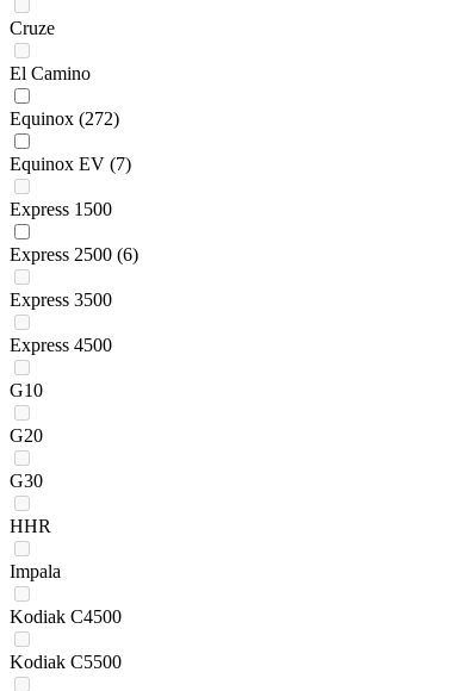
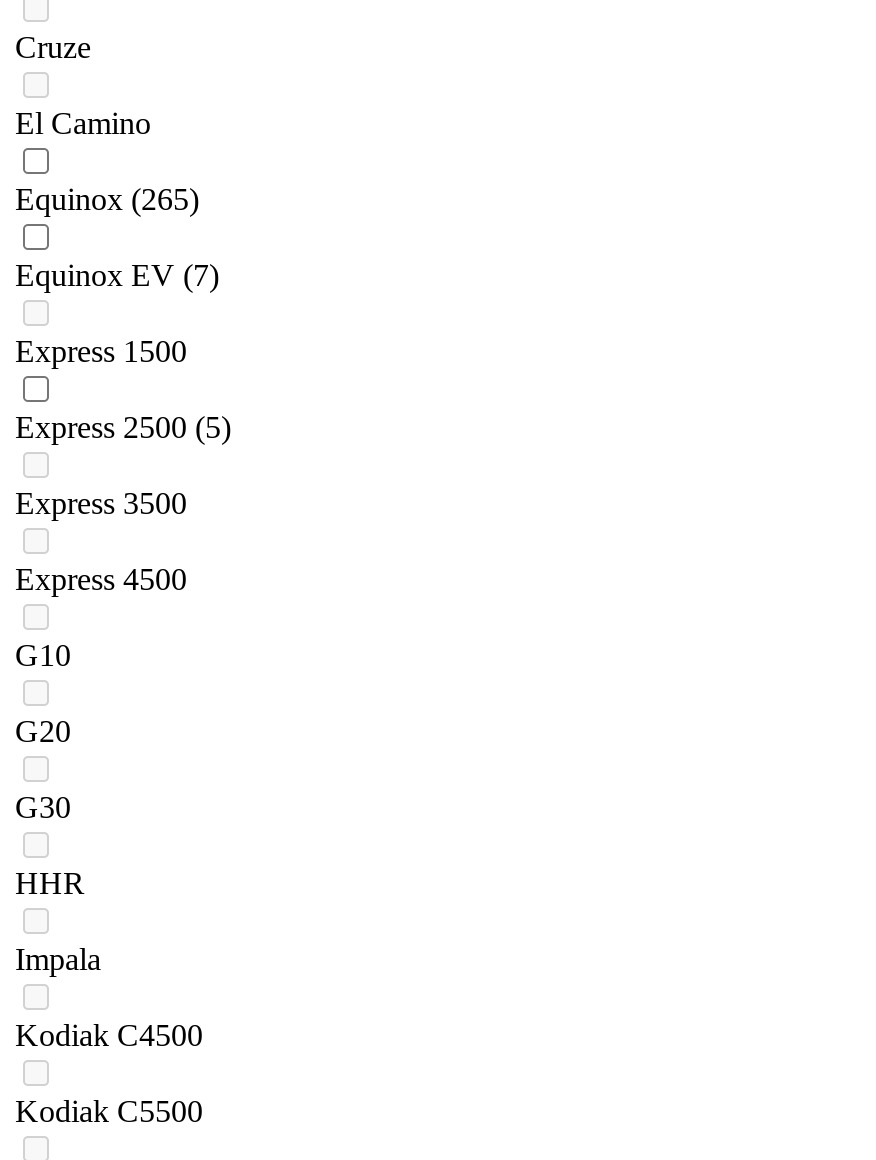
- Equinox (272)
+ Equinox (265)

- Express 2500 (6)
+ Express 2500 (5)
